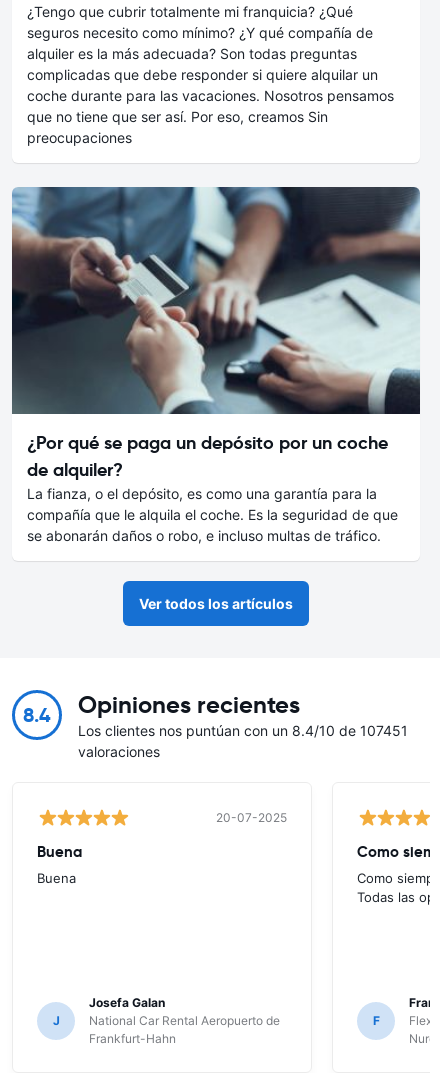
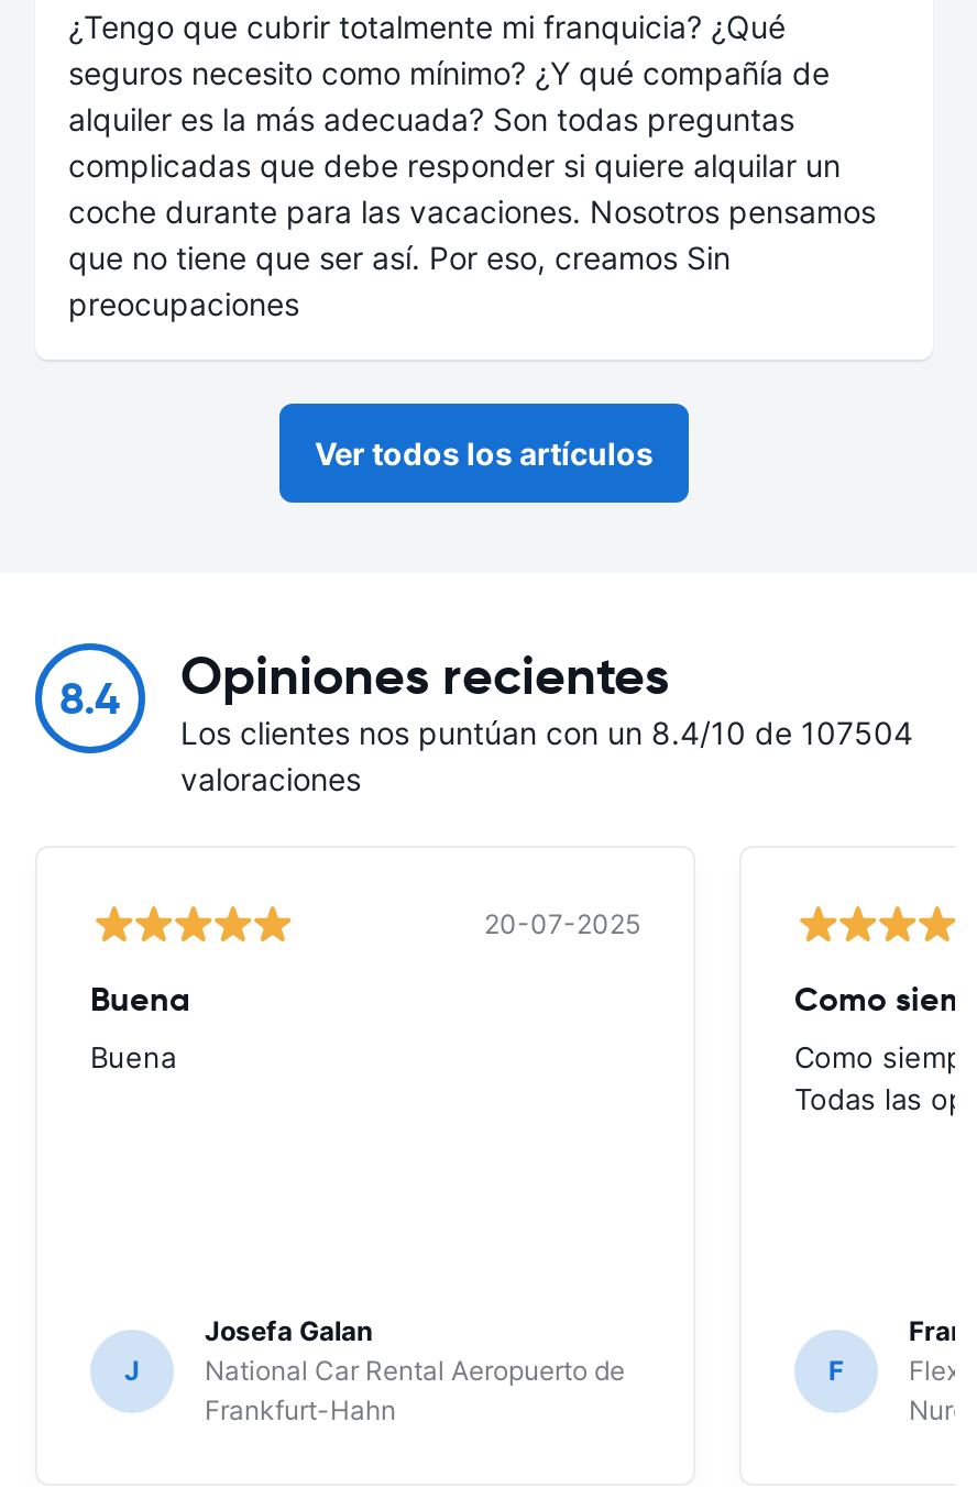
- [image]
- ¿Por qué se paga un depósito por un coche
- de alquiler?
- La fianza, o el depósito, es como una garantía para la
- compañía que le alquila el coche. Es la seguridad de que
- se abonarán daños o robo, e incluso multas de tráfico.

- Los clientes nos puntúan con un 8.4/10 de 107451
+ Los clientes nos puntúan con un 8.4/10 de 107504
